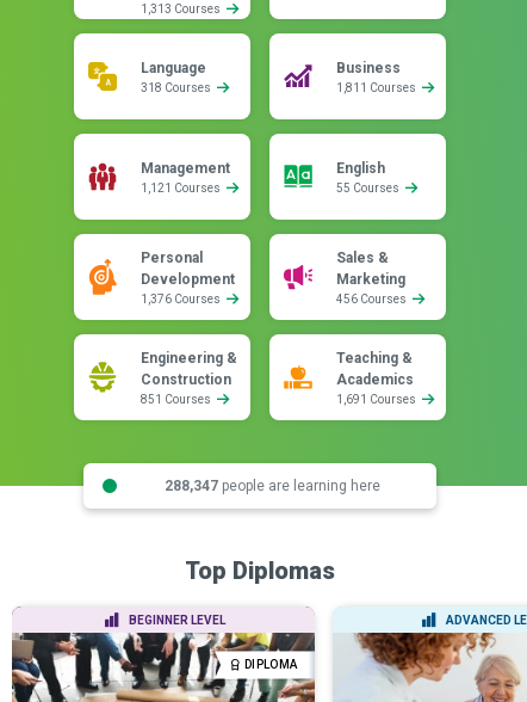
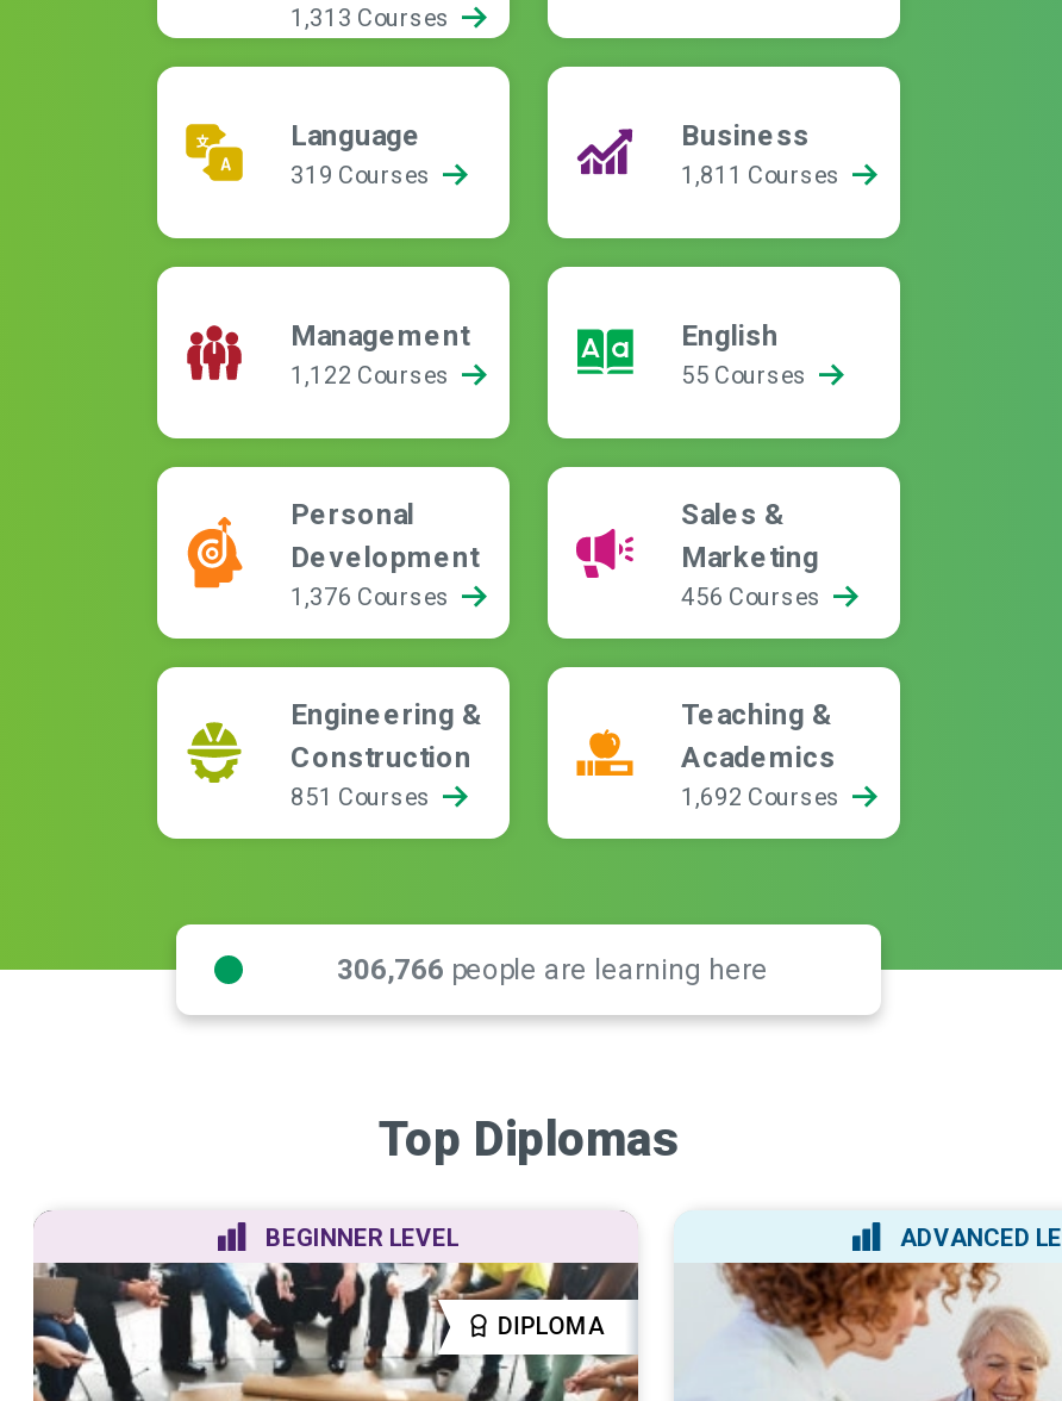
- 318 Courses
+ 319 Courses

- 1,121 Courses
+ 1,122 Courses

- 1,691 Courses
+ 1,692 Courses

- 288,347 people are learning here
+ 306,766 people are learning here
